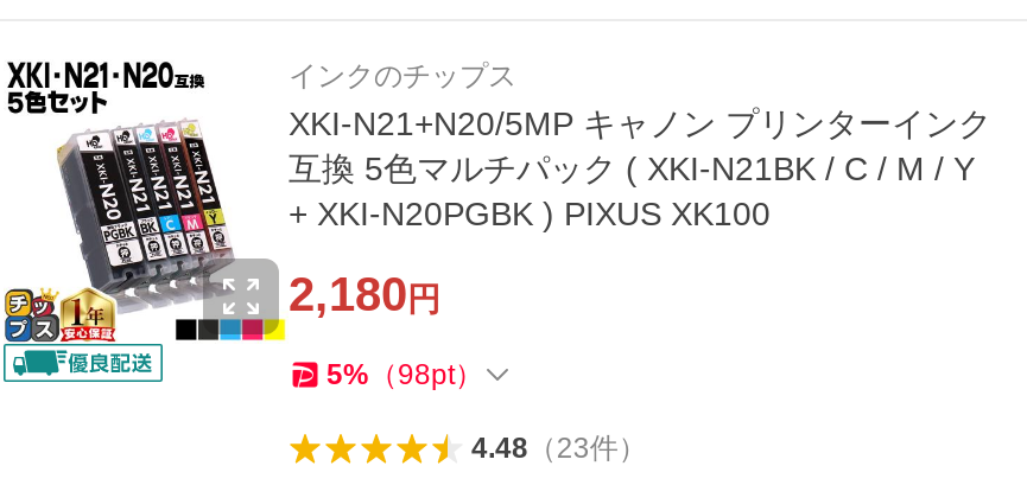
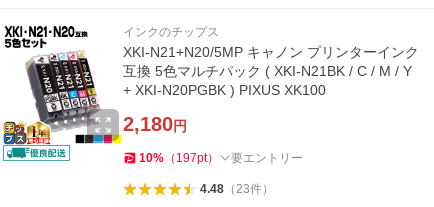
- 5%（98pt）
+ 10%（197pt）
+ 要エントリー
